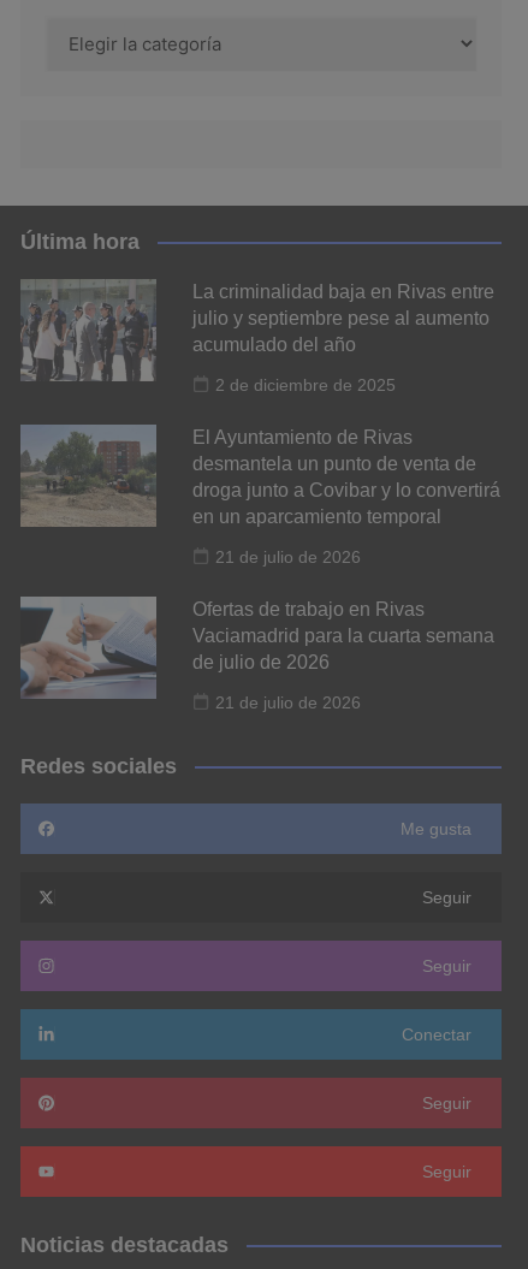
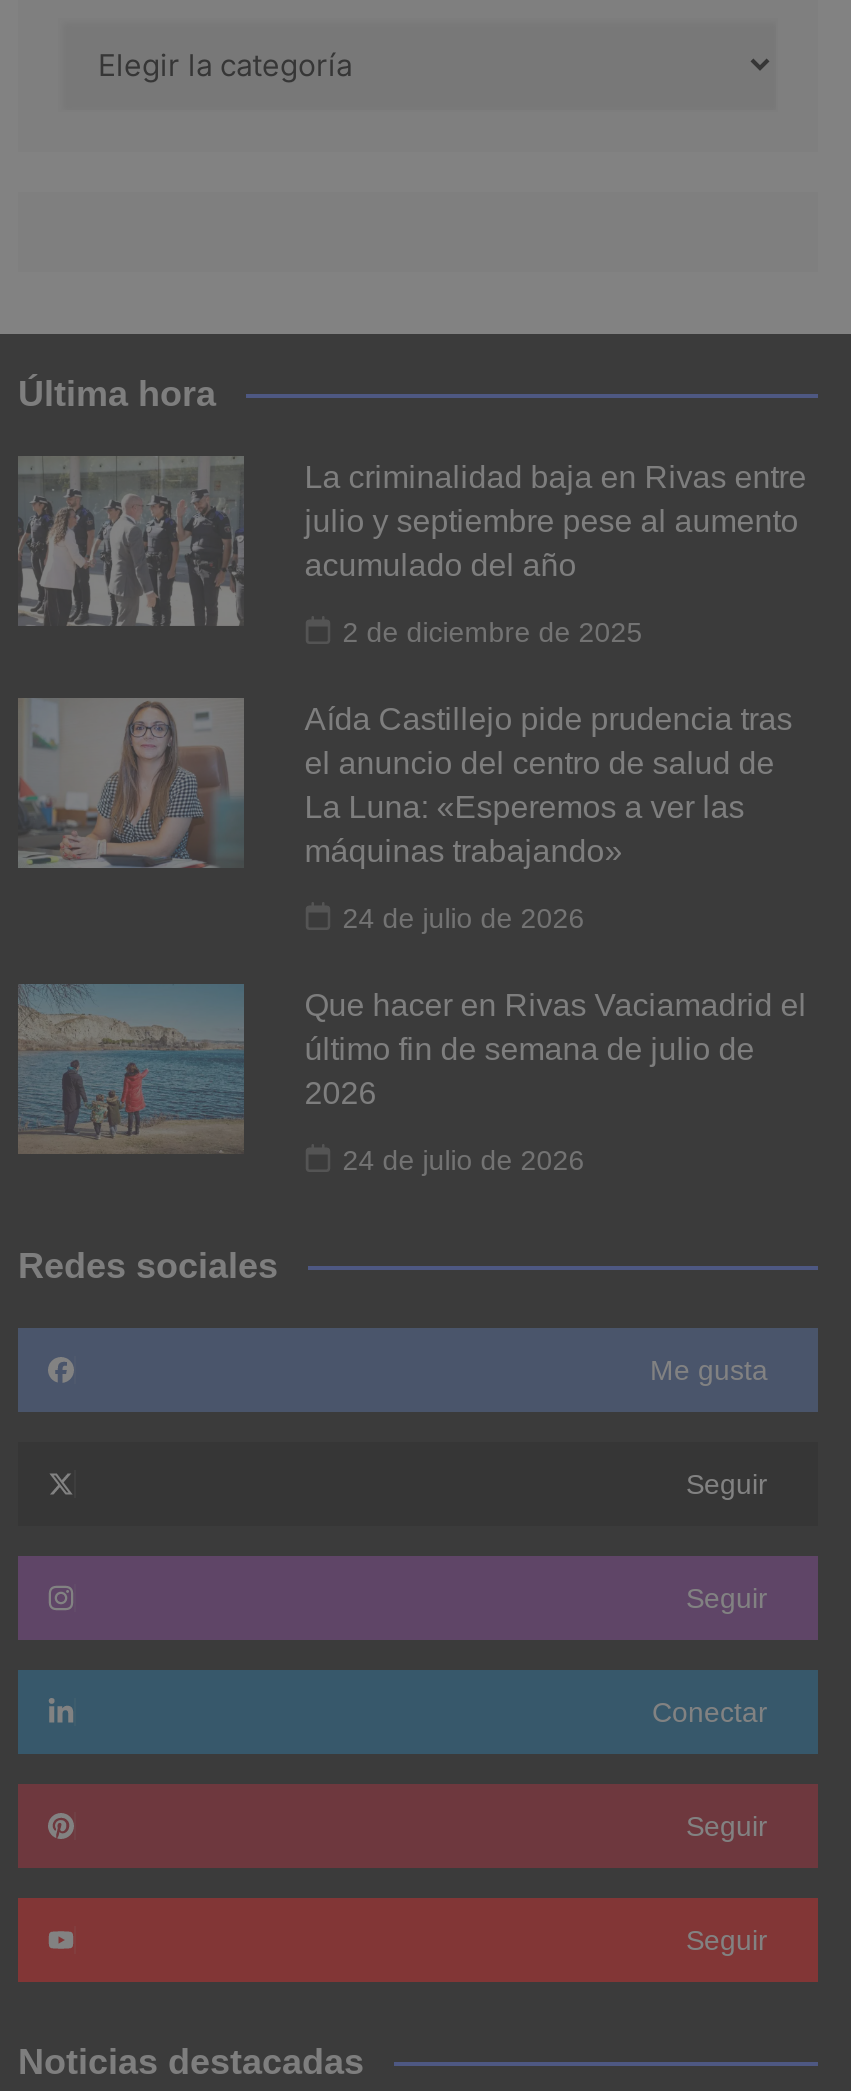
- [image]
- El Ayuntamiento de Rivas
- desmantela un punto de venta de
- droga junto a Covibar y lo convertirá
- en un aparcamiento temporal
+ [image]
+ Aída Castillejo pide prudencia tras
+ el anuncio del centro de salud de
+ La Luna: «Esperemos a ver las
+ máquinas trabajando»

- 21 de julio de 2026
+ 24 de julio de 2026

- [image]
- Ofertas de trabajo en Rivas
- Vaciamadrid para la cuarta semana
- de julio de 2026
+ [image]
+ Que hacer en Rivas Vaciamadrid el
+ último fin de semana de julio de
+ 2026

- 21 de julio de 2026
+ 24 de julio de 2026
